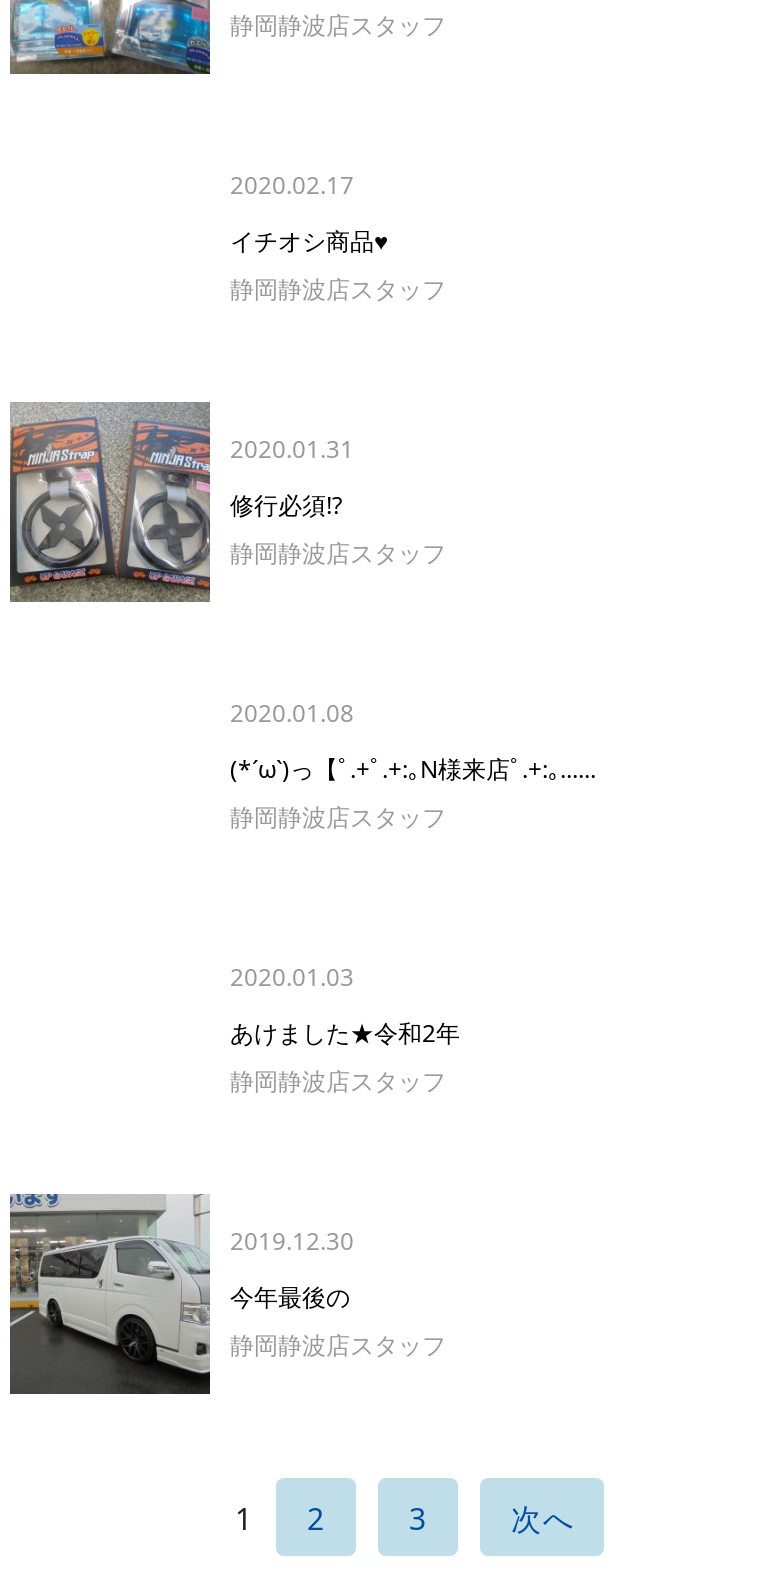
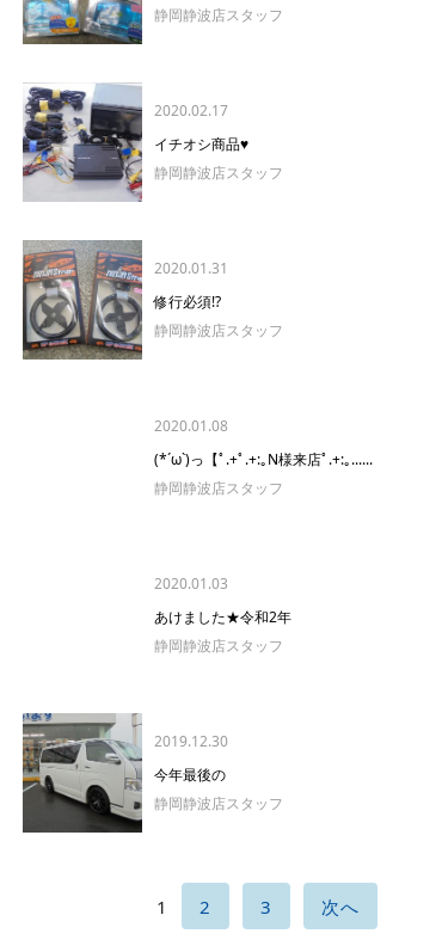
+ [image]
